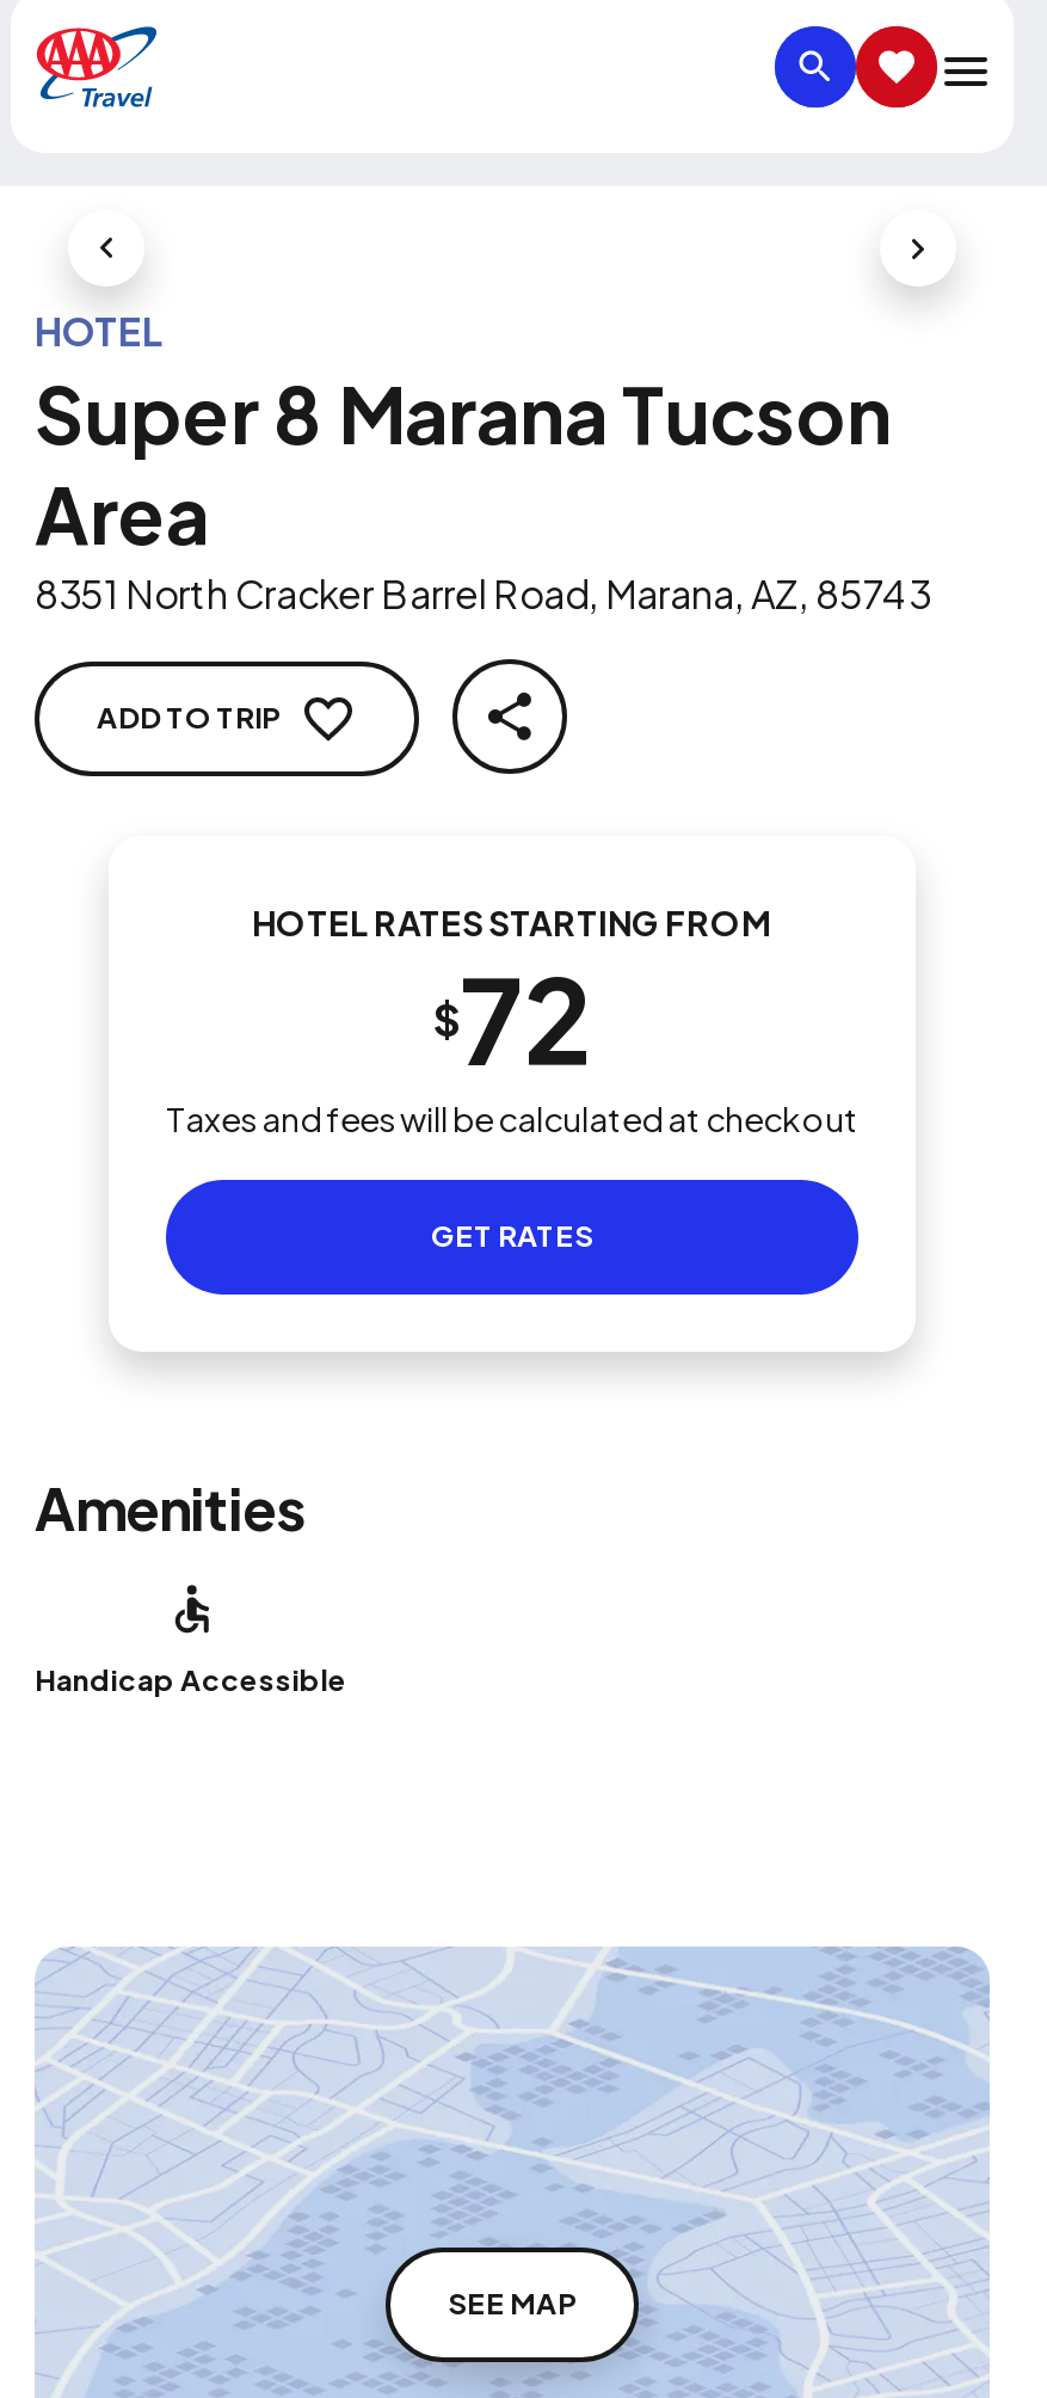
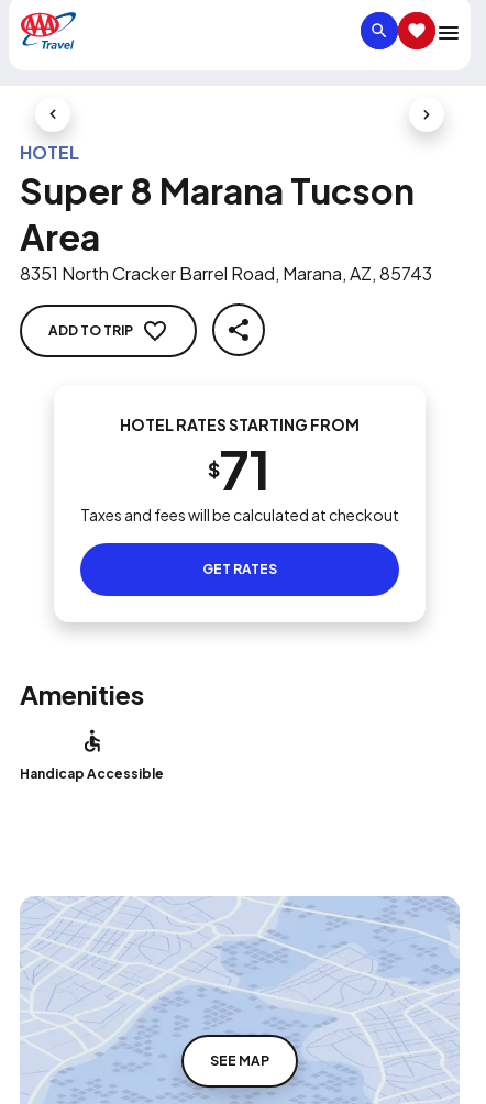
- $72
+ $71
